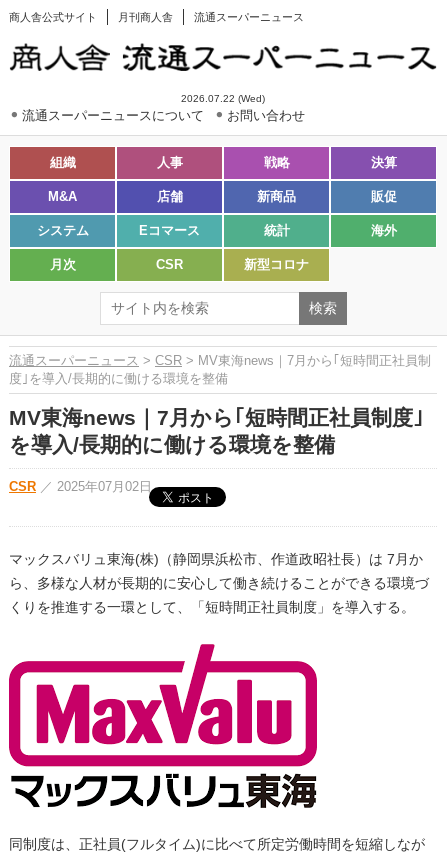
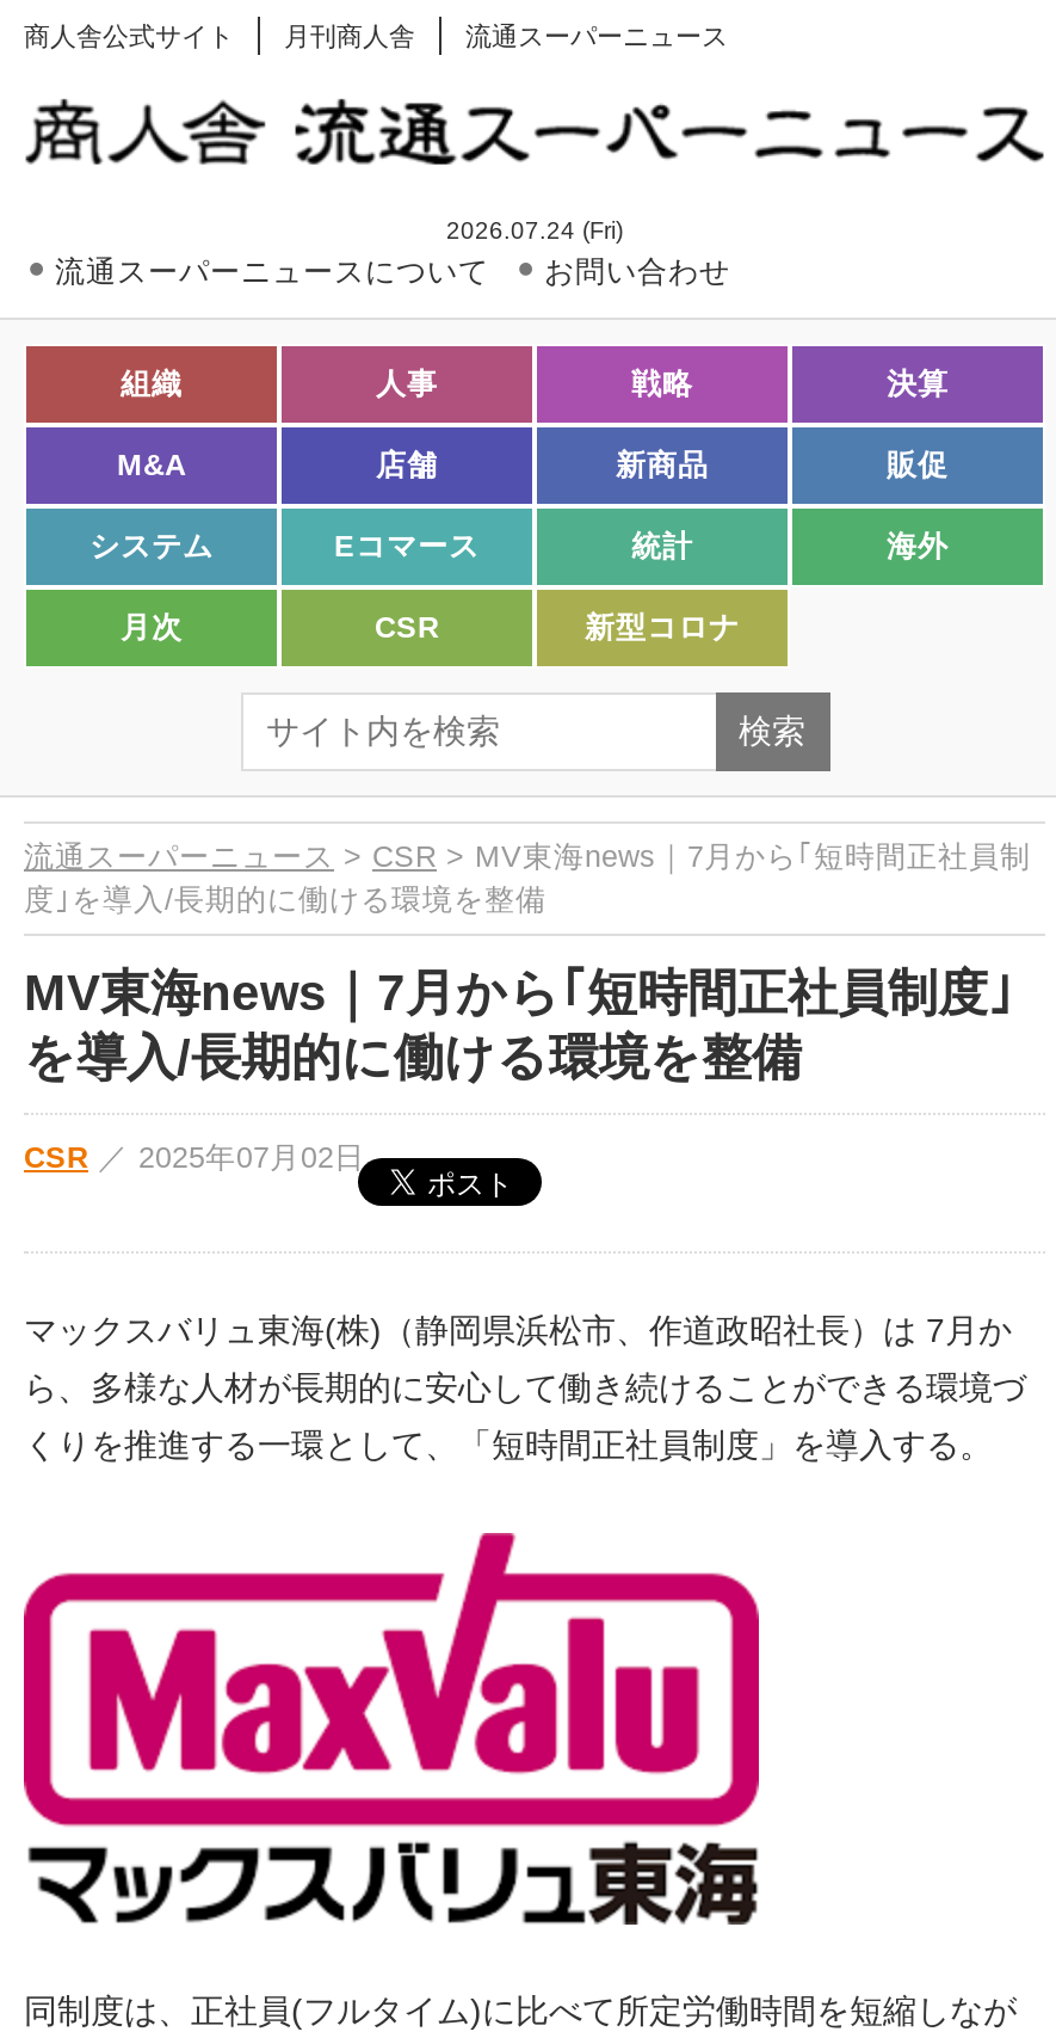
- 2026.07.22 (Wed)
+ 2026.07.24 (Fri)
